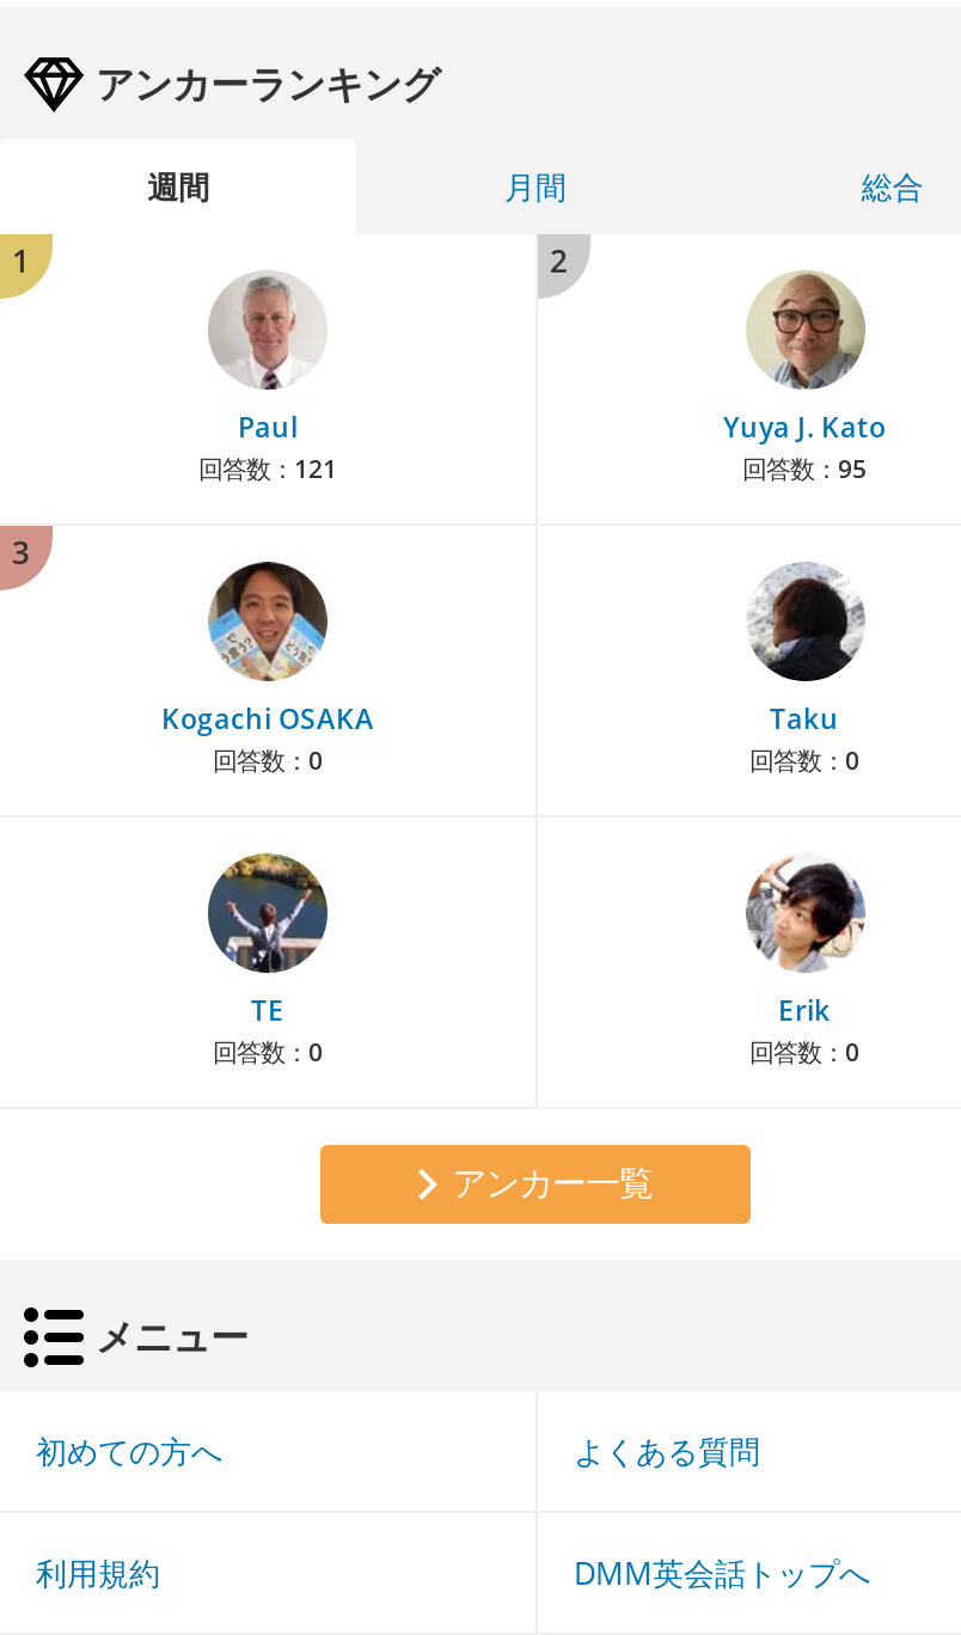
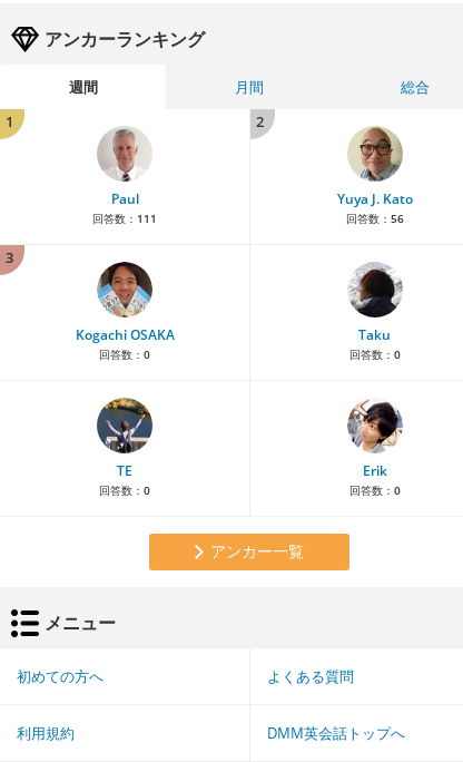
- 回答数：121
+ 回答数：111

- 回答数：95
+ 回答数：56
